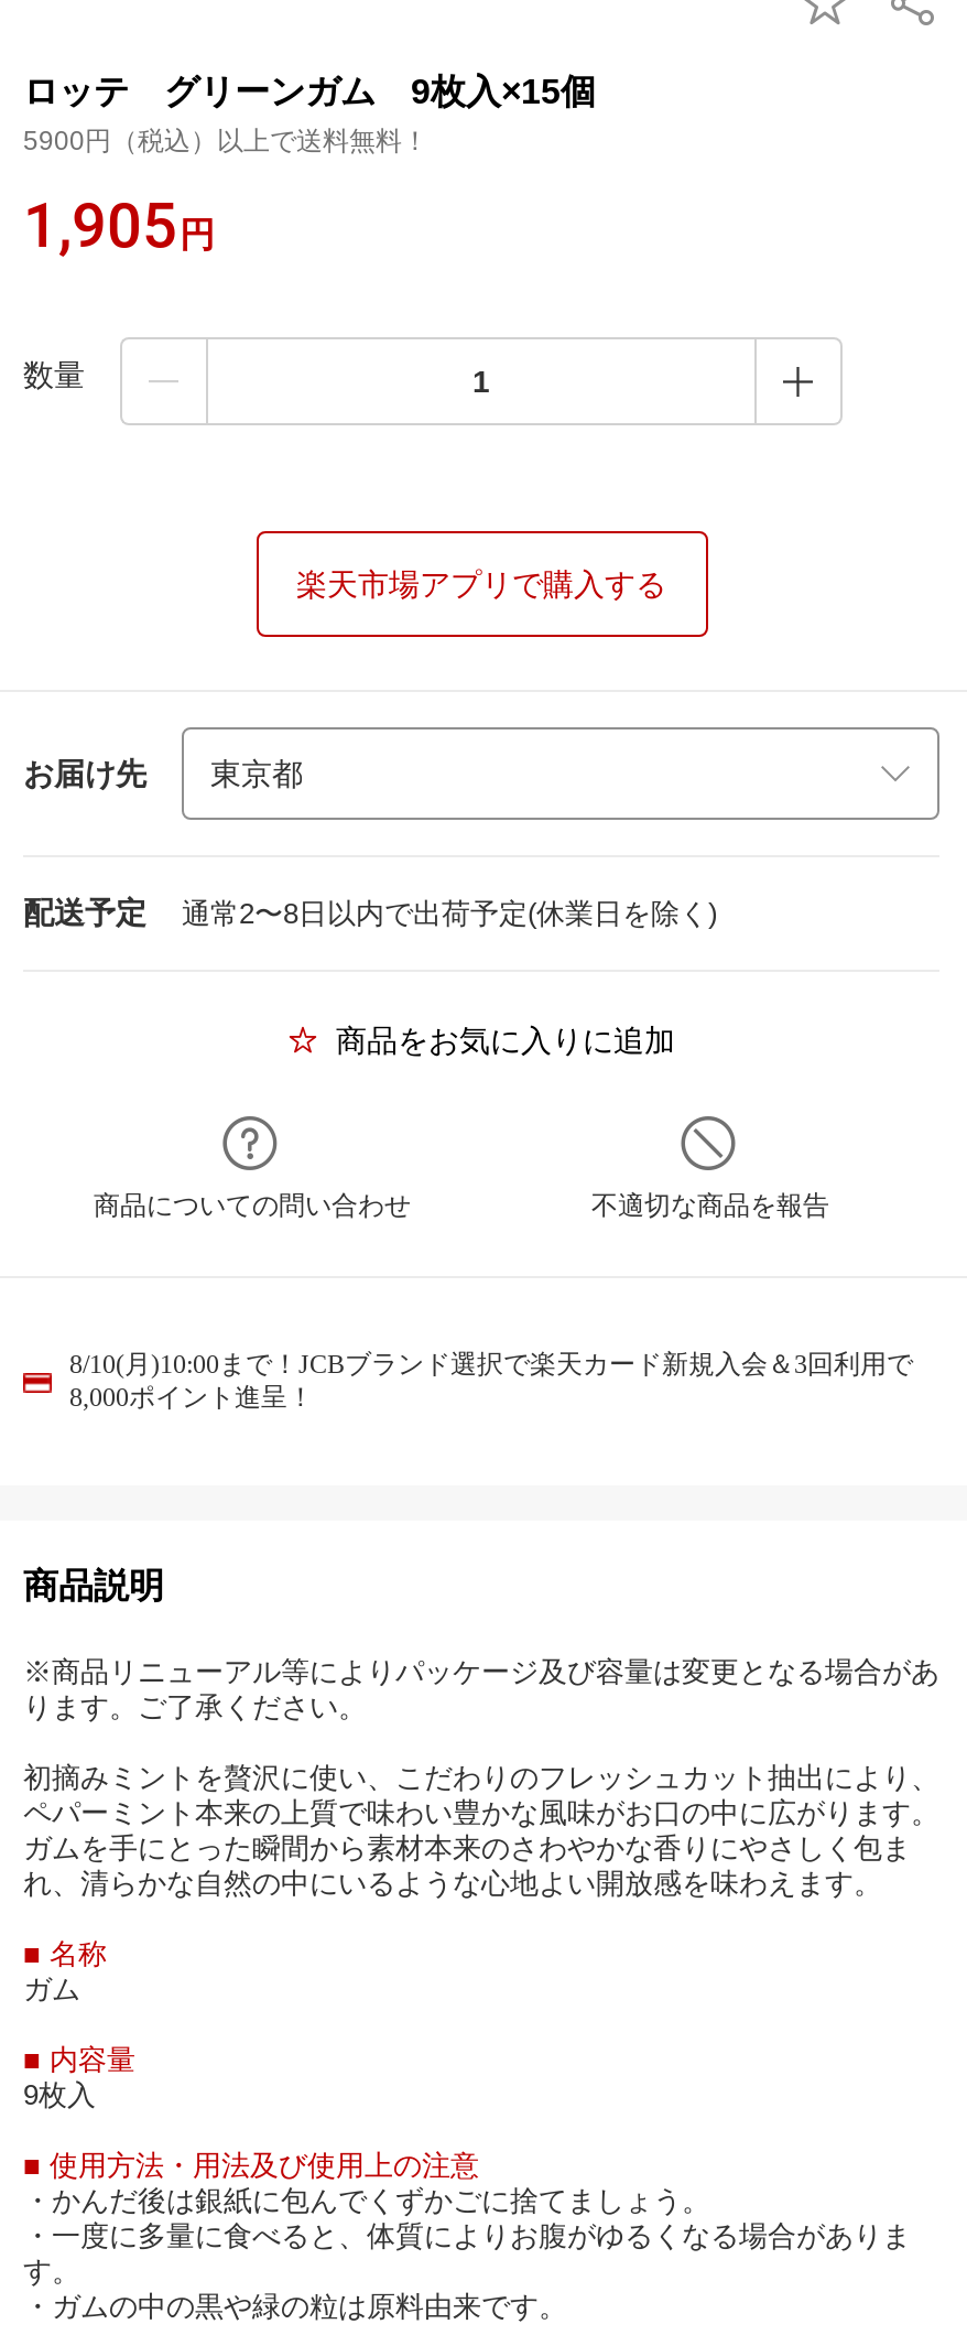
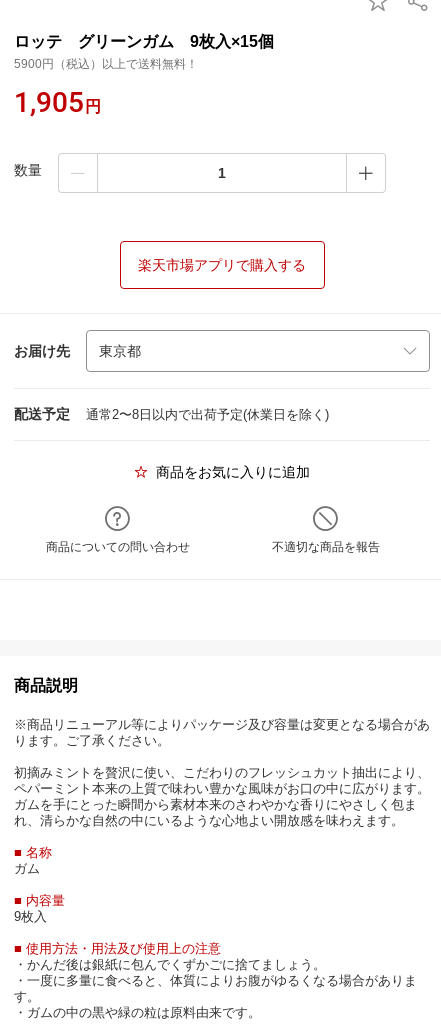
- 8/10(月)10:00まで！JCBブランド選択で楽天カード新規入会＆3回利用で
- 8,000ポイント進呈！
